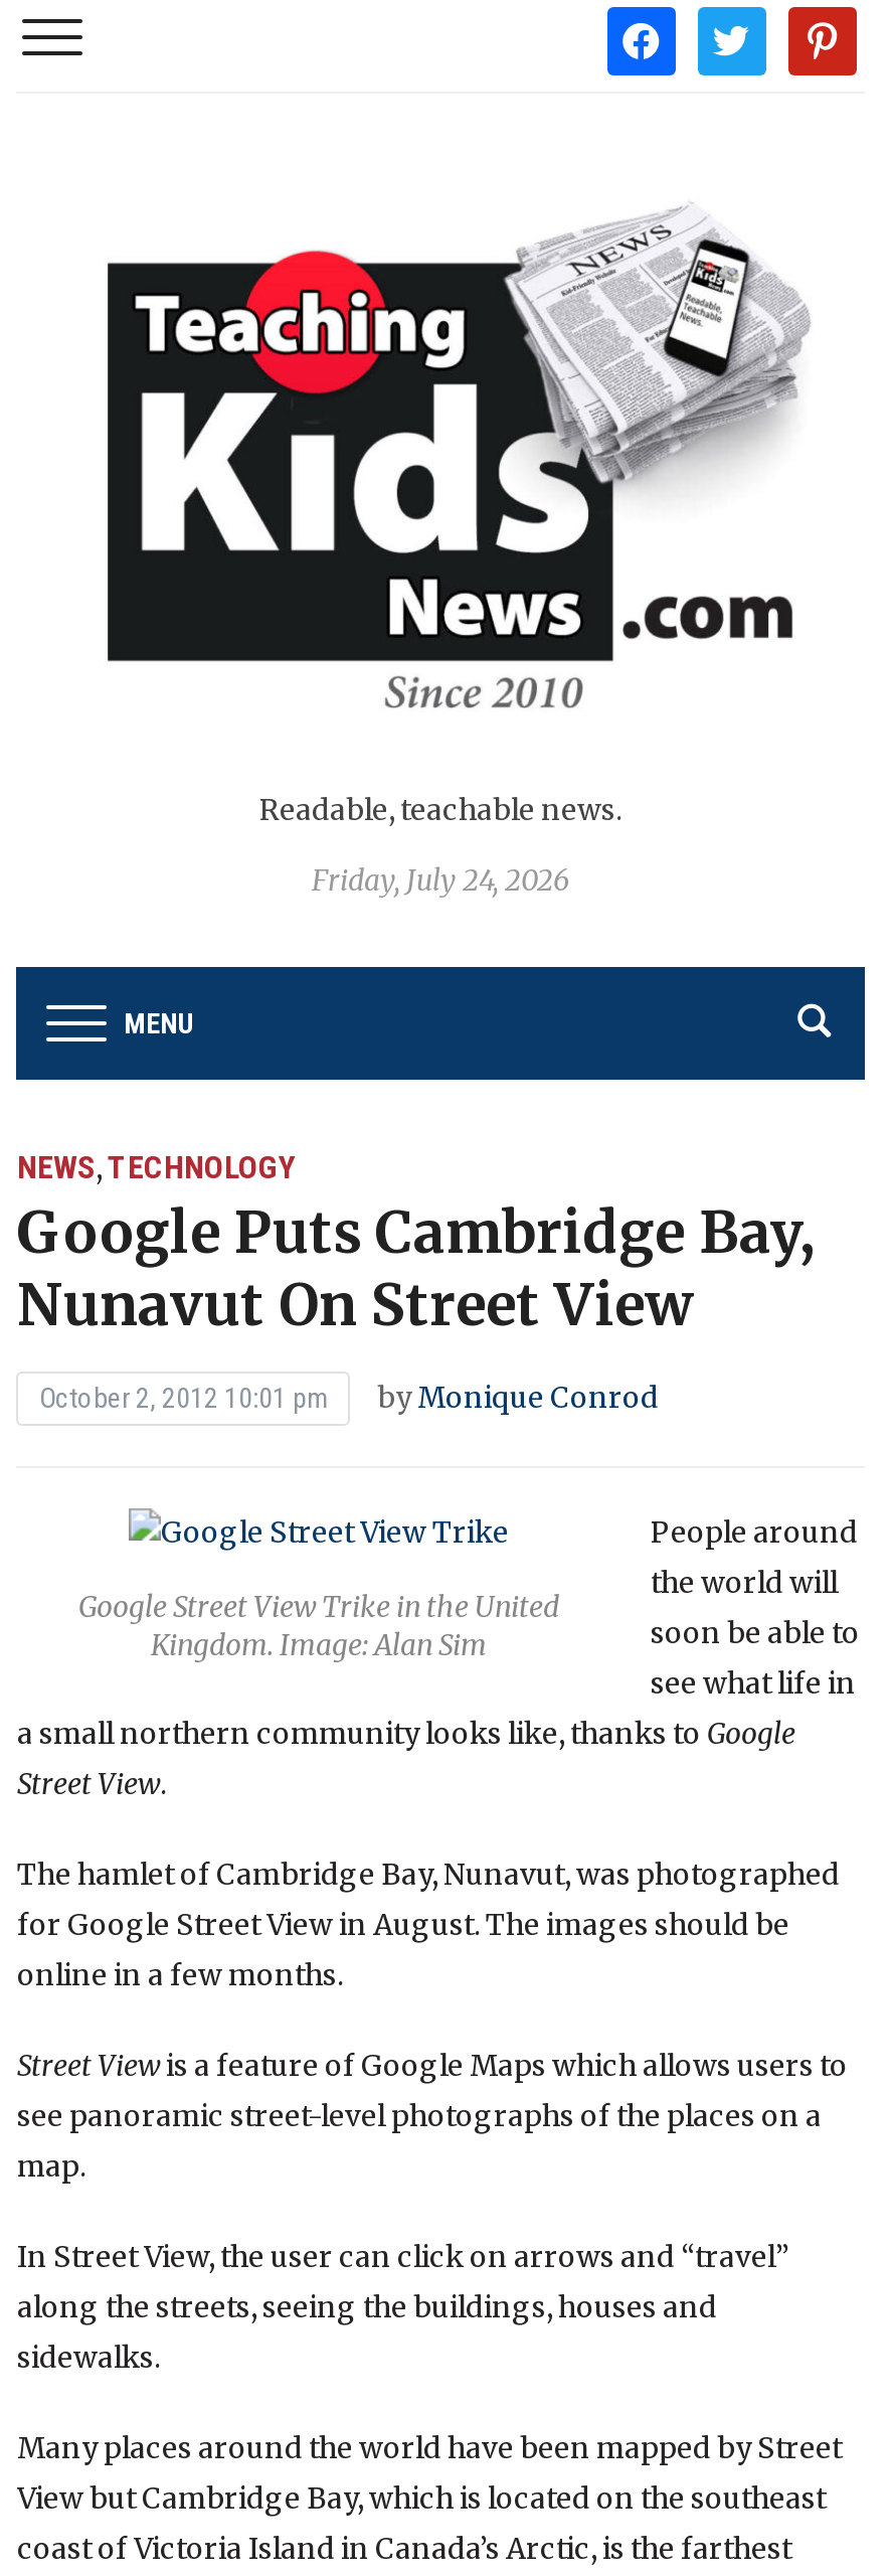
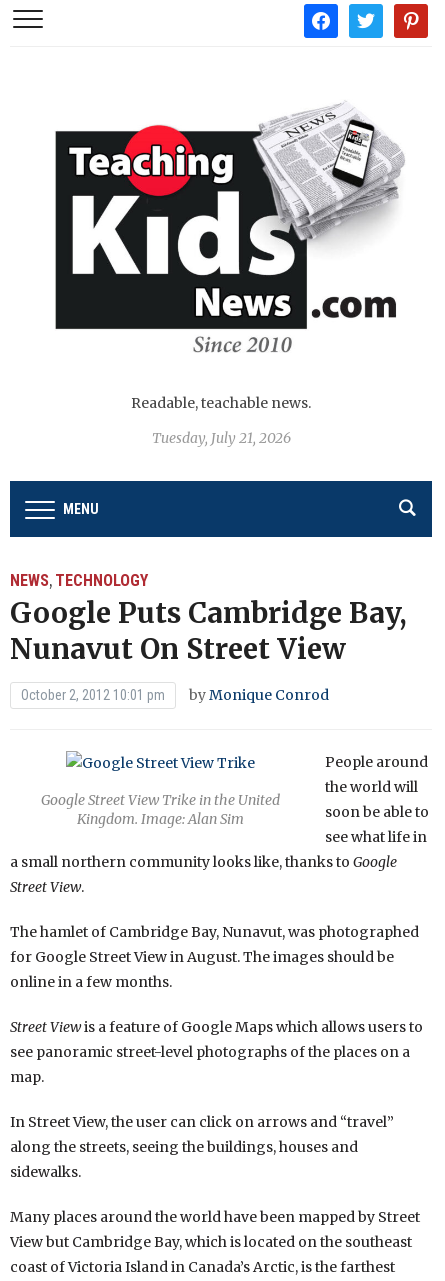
- Friday, July 24, 2026
+ Tuesday, July 21, 2026
